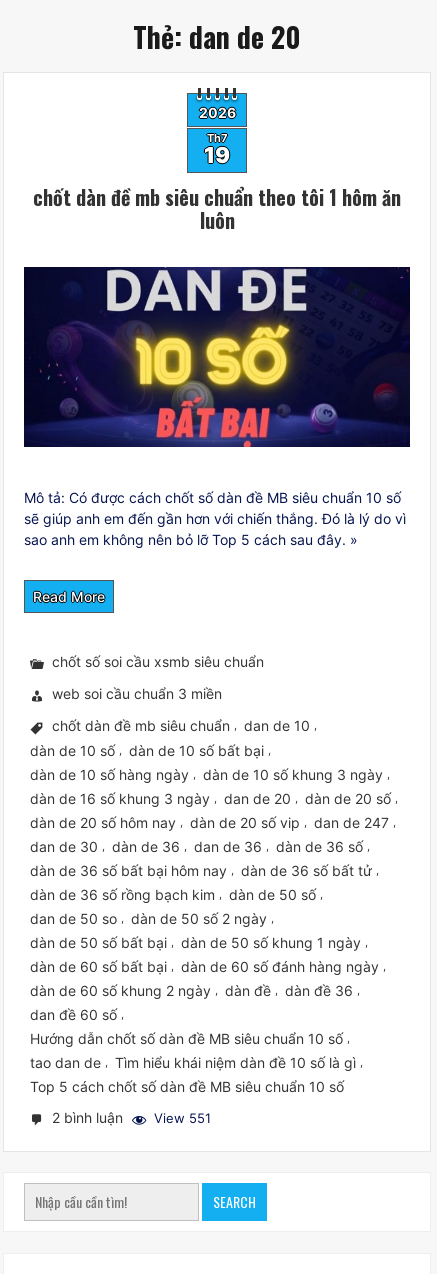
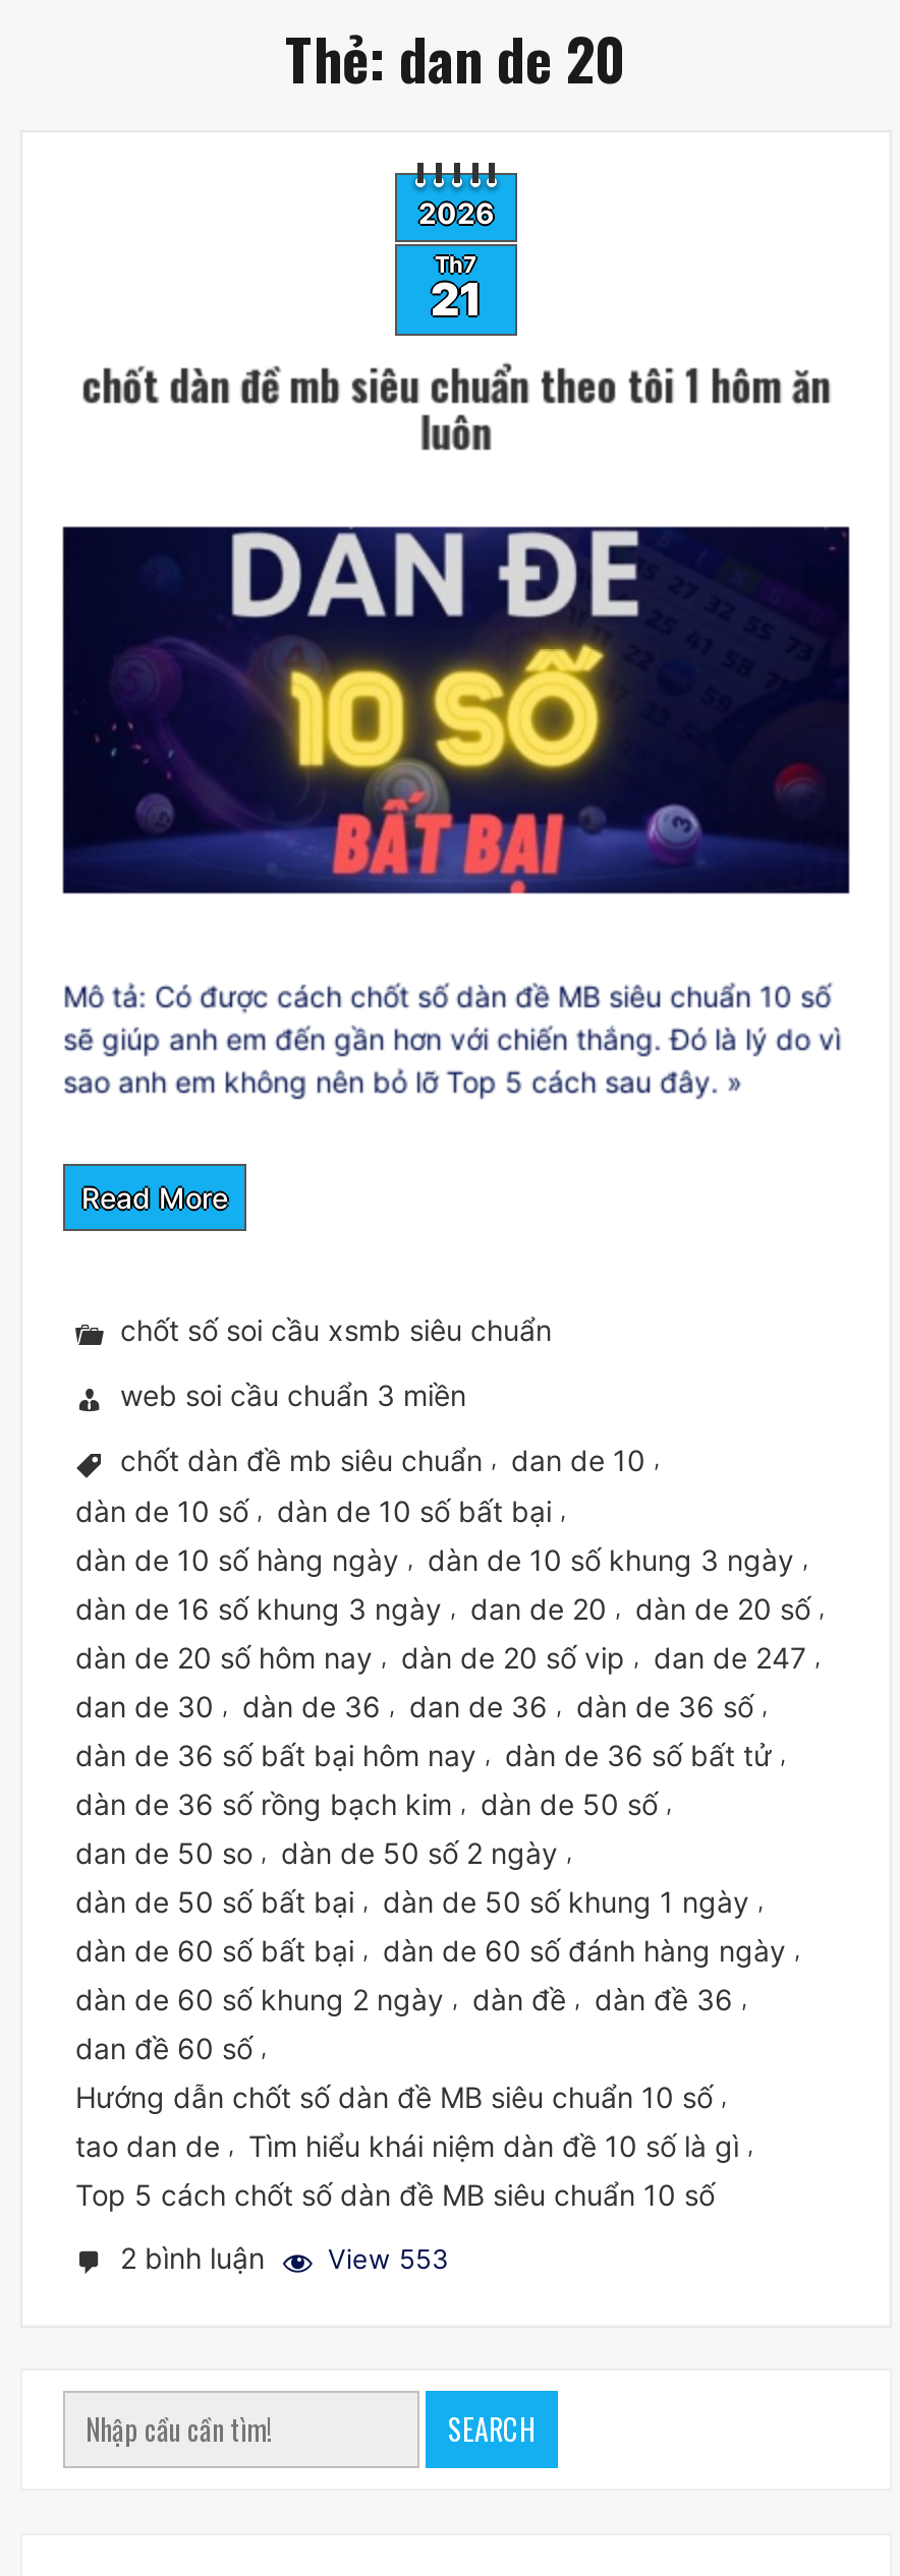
- 19
+ 21

- 2 bình luận ở View 551
+ 2 bình luận ở View 553
